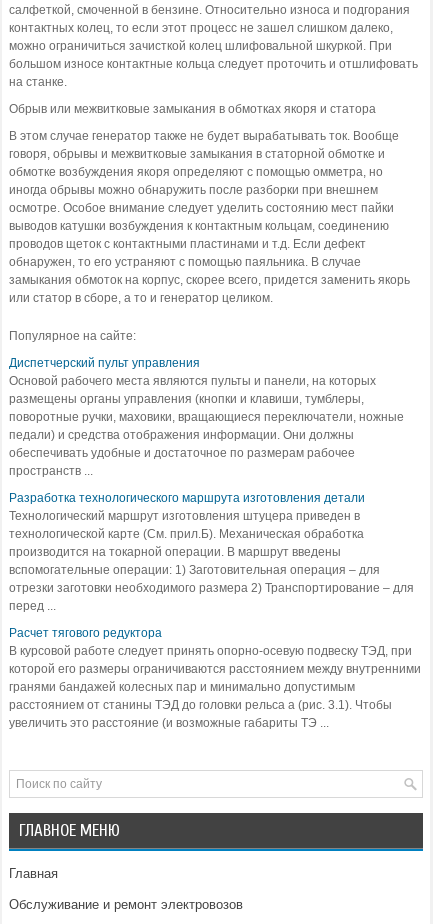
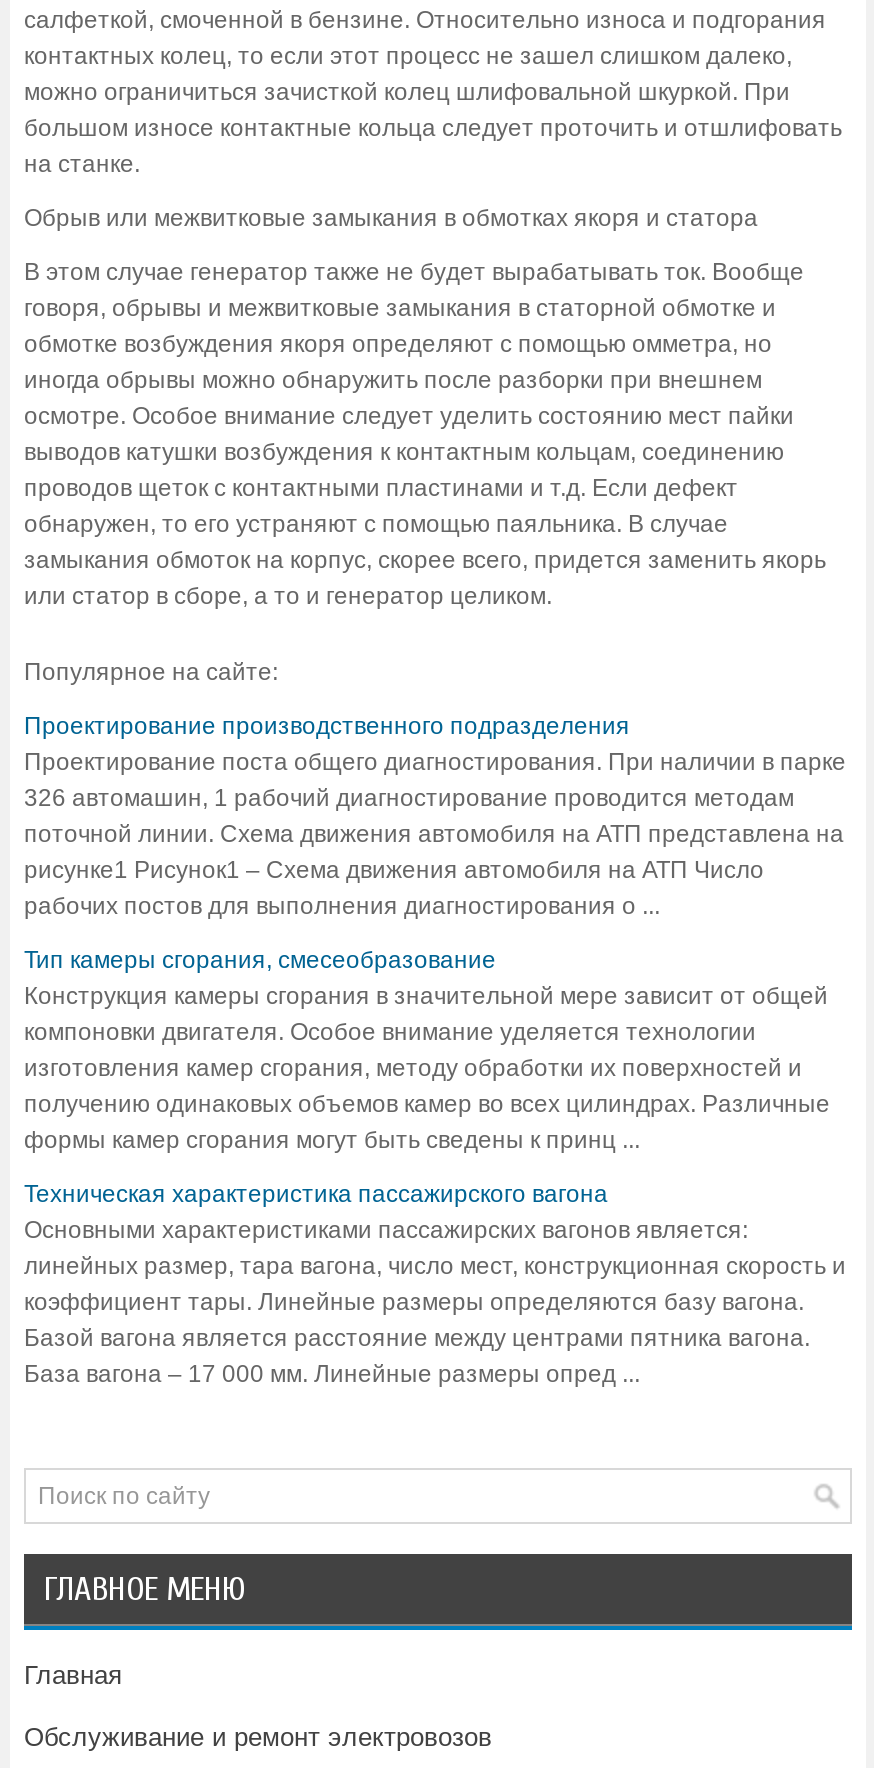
- Диспетчерский пульт управления
- Основой рабочего места являются пульты и панели, на которых
- размещены органы управления (кнопки и клавиши, тумблеры,
- поворотные ручки, маховики, вращающиеся переключатели, ножные
- педали) и средства отображения информации. Они должны
- обеспечивать удобные и достаточное по размерам рабочее
- пространств ...
+ Проектирование производственного подразделения
+ Проектирование поста общего диагностирования. При наличии в парке
+ 326 автомашин, 1 рабочий диагностирование проводится методам
+ поточной линии. Схема движения автомобиля на АТП представлена на
+ рисунке1 Рисунок1 – Схема движения автомобиля на АТП Число
+ рабочих постов для выполнения диагностирования о ...

- Разработка технологического маршрута изготовления детали
- Технологический маршрут изготовления штуцера приведен в
- технологической карте (См. прил.Б). Механическая обработка
- производится на токарной операции. В маршрут введены
- вспомогательные операции: 1) Заготовительная операция – для
- отрезки заготовки необходимого размера 2) Транспортирование – для
- перед ...
+ Тип камеры сгорания, смесеобразование
+ Конструкция камеры сгорания в значительной мере зависит от общей
+ компоновки двигателя. Особое внимание уделяется технологии
+ изготовления камер сгорания, методу обработки их поверхностей и
+ получению одинаковых объемов камер во всех цилиндрах. Различные
+ формы камер сгорания могут быть сведены к принц ...

- Расчет тягового редуктора
- В курсовой работе следует принять опорно-осевую подвеску ТЭД, при
- которой его размеры ограничиваются расстоянием между внутренними
- гранями бандажей колесных пар и минимально допустимым
- расстоянием от станины ТЭД до головки рельса а (рис. 3.1). Чтобы
- увеличить это расстояние (и возможные габариты ТЭ ...
+ Техническая характеристика пассажирского вагона
+ Основными характеристиками пассажирских вагонов является:
+ линейных размер, тара вагона, число мест, конструкционная скорость и
+ коэффициент тары. Линейные размеры определяются базу вагона.
+ Базой вагона является расстояние между центрами пятника вагона.
+ База вагона – 17 000 мм. Линейные размеры опред ...
